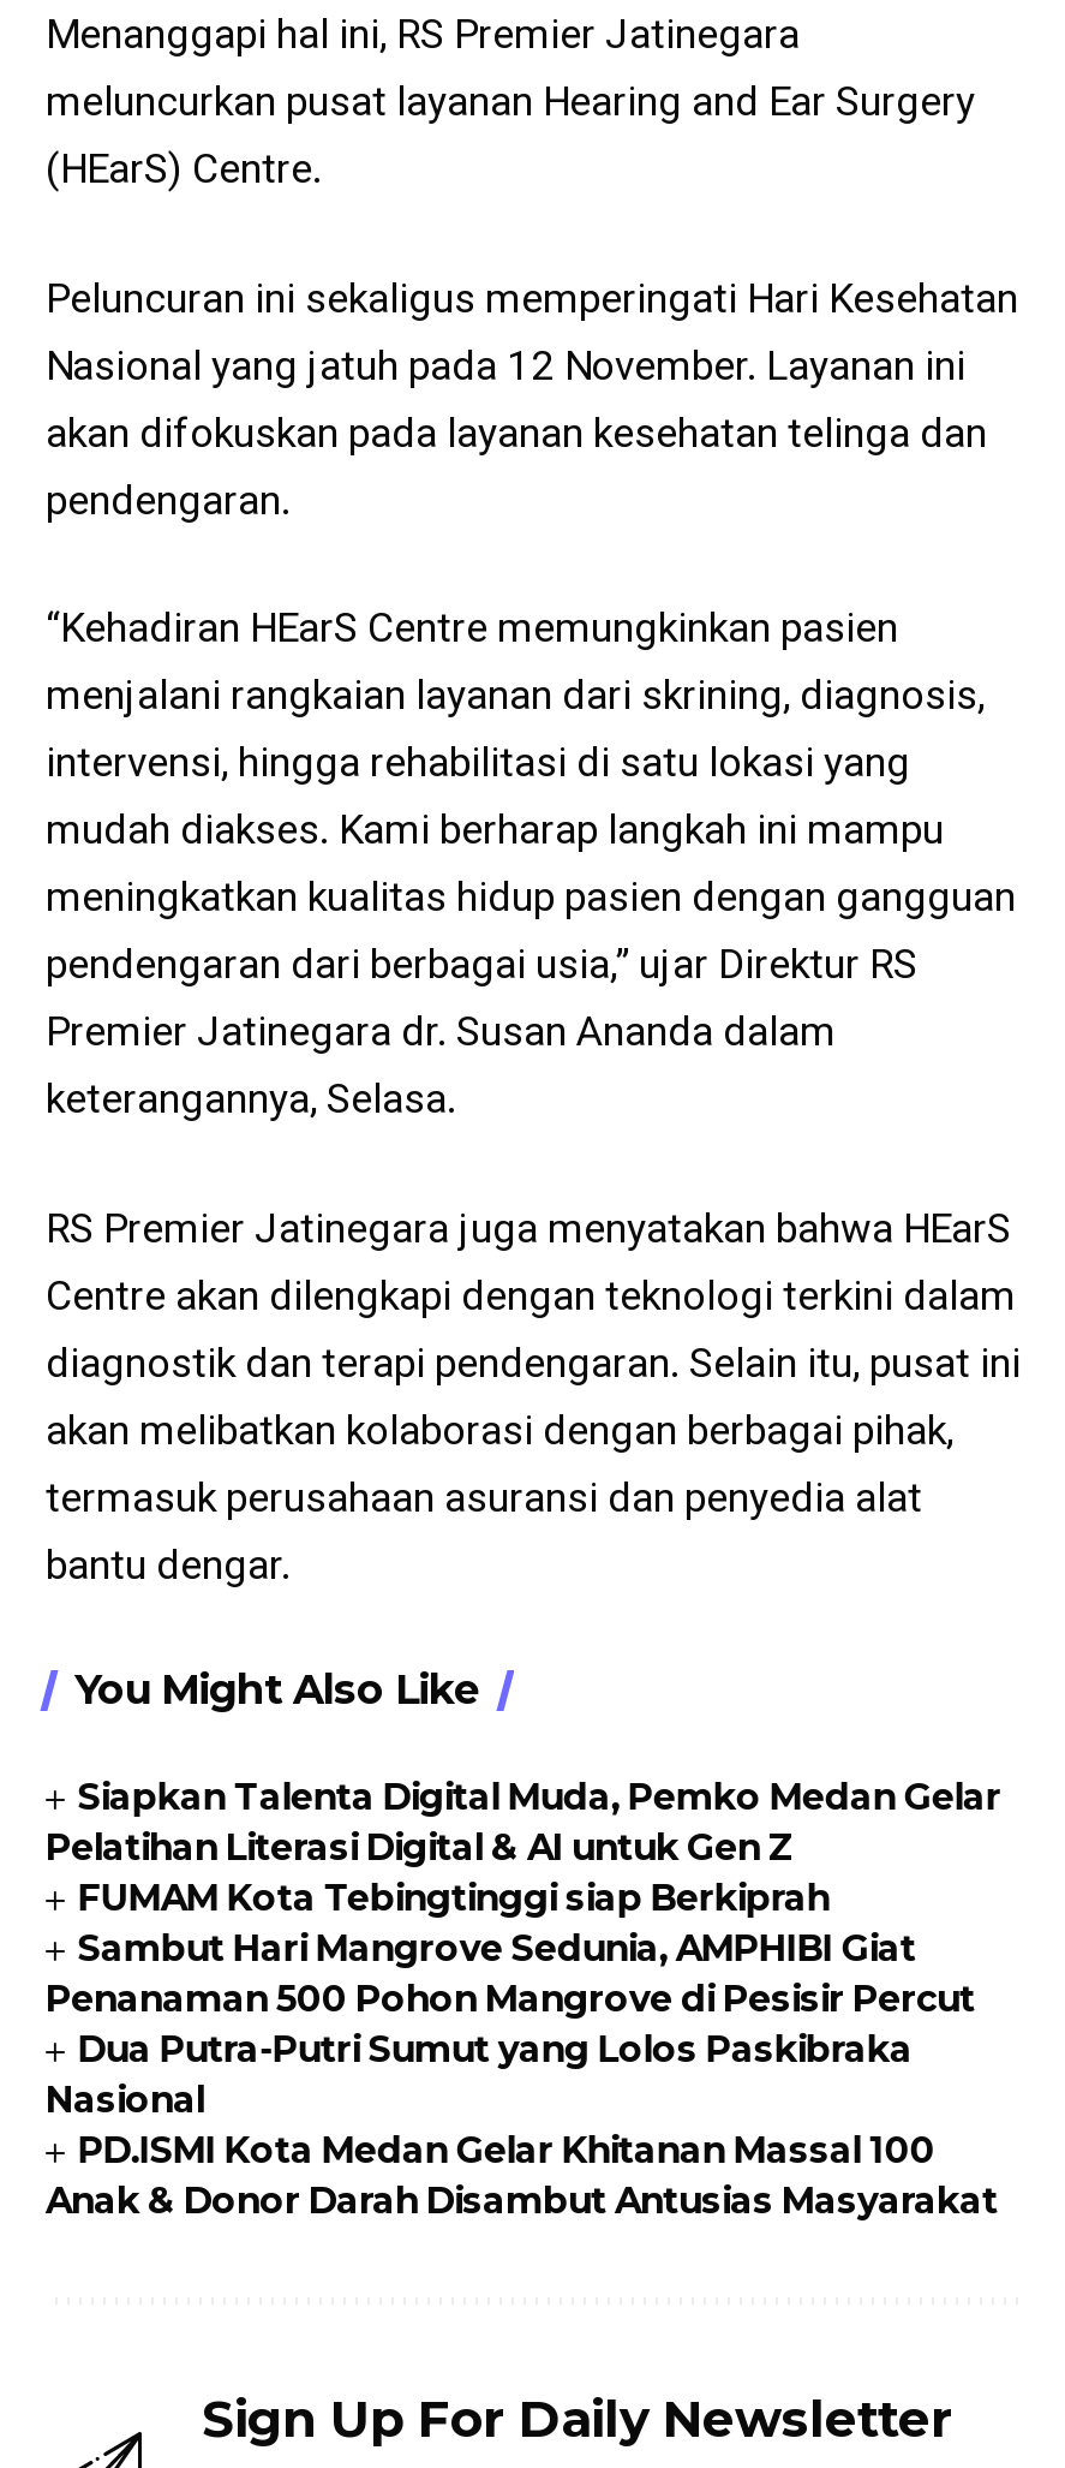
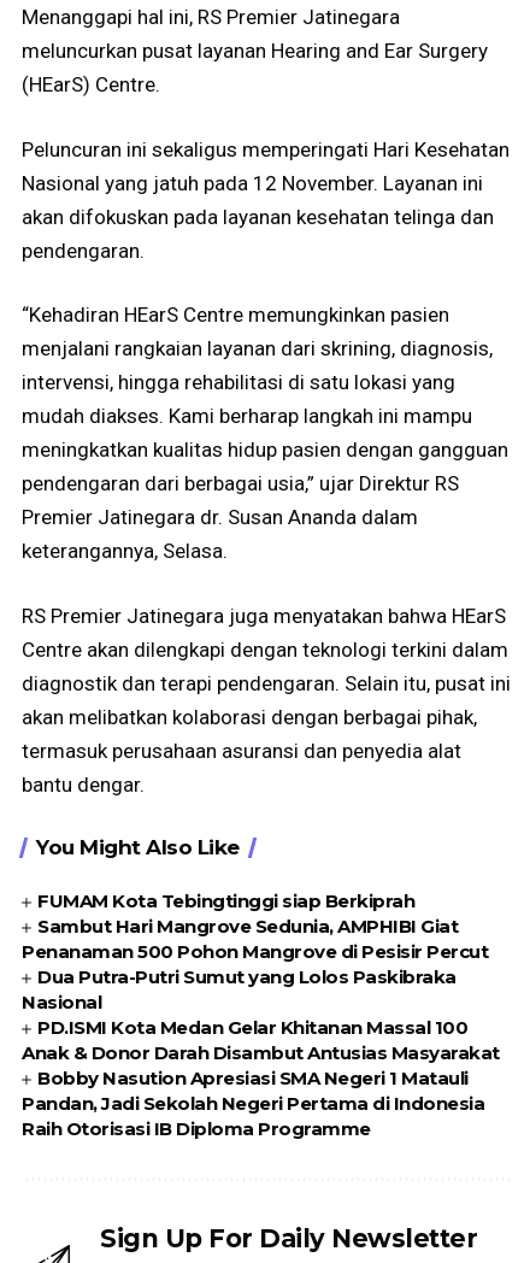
- Siapkan Talenta Digital Muda, Pemko Medan Gelar
- Pelatihan Literasi Digital & AI untuk Gen Z

moved up: FUMAM Kota Tebingtinggi siap Berkiprah | Sambut Hari Mangrove Sedunia, AMPHIBI Giat | Penanaman 500 Pohon Mangrove di Pesisir Percut | Dua Putra-Putri Sumut yang Lolos Paskibraka | Nasional | PD.ISMI Kota Medan Gelar Khitanan Massal 100 | Anak & Donor Darah Disambut Antusias Masyarakat

+ Bobby Nasution Apresiasi SMA Negeri 1 Matauli
+ Pandan, Jadi Sekolah Negeri Pertama di Indonesia
+ Raih Otorisasi IB Diploma Programme
